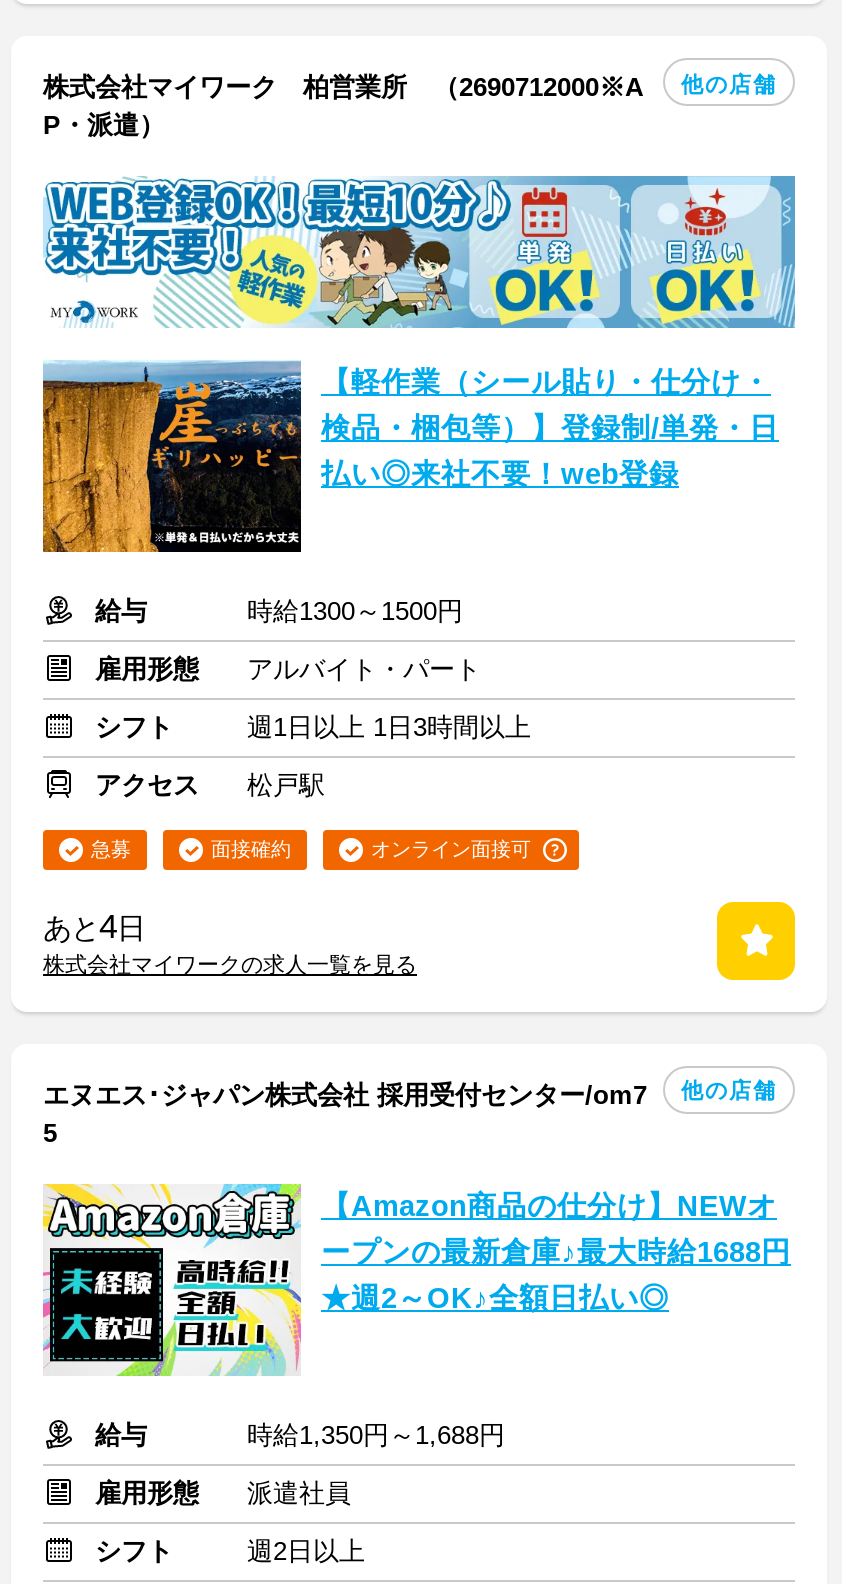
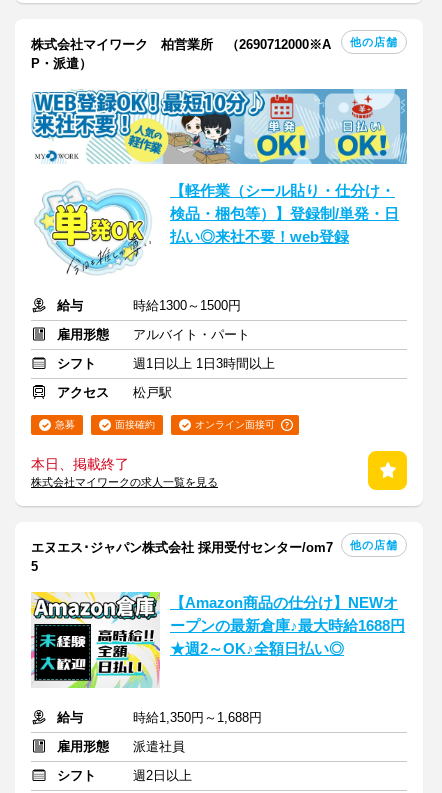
- [image]
+ [image]

- [image]
+ [image]

- あと4日
+ 本日、掲載終了
